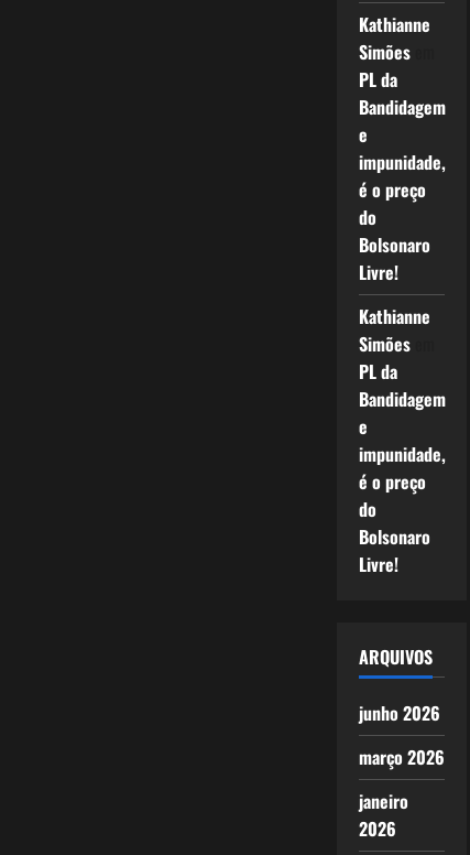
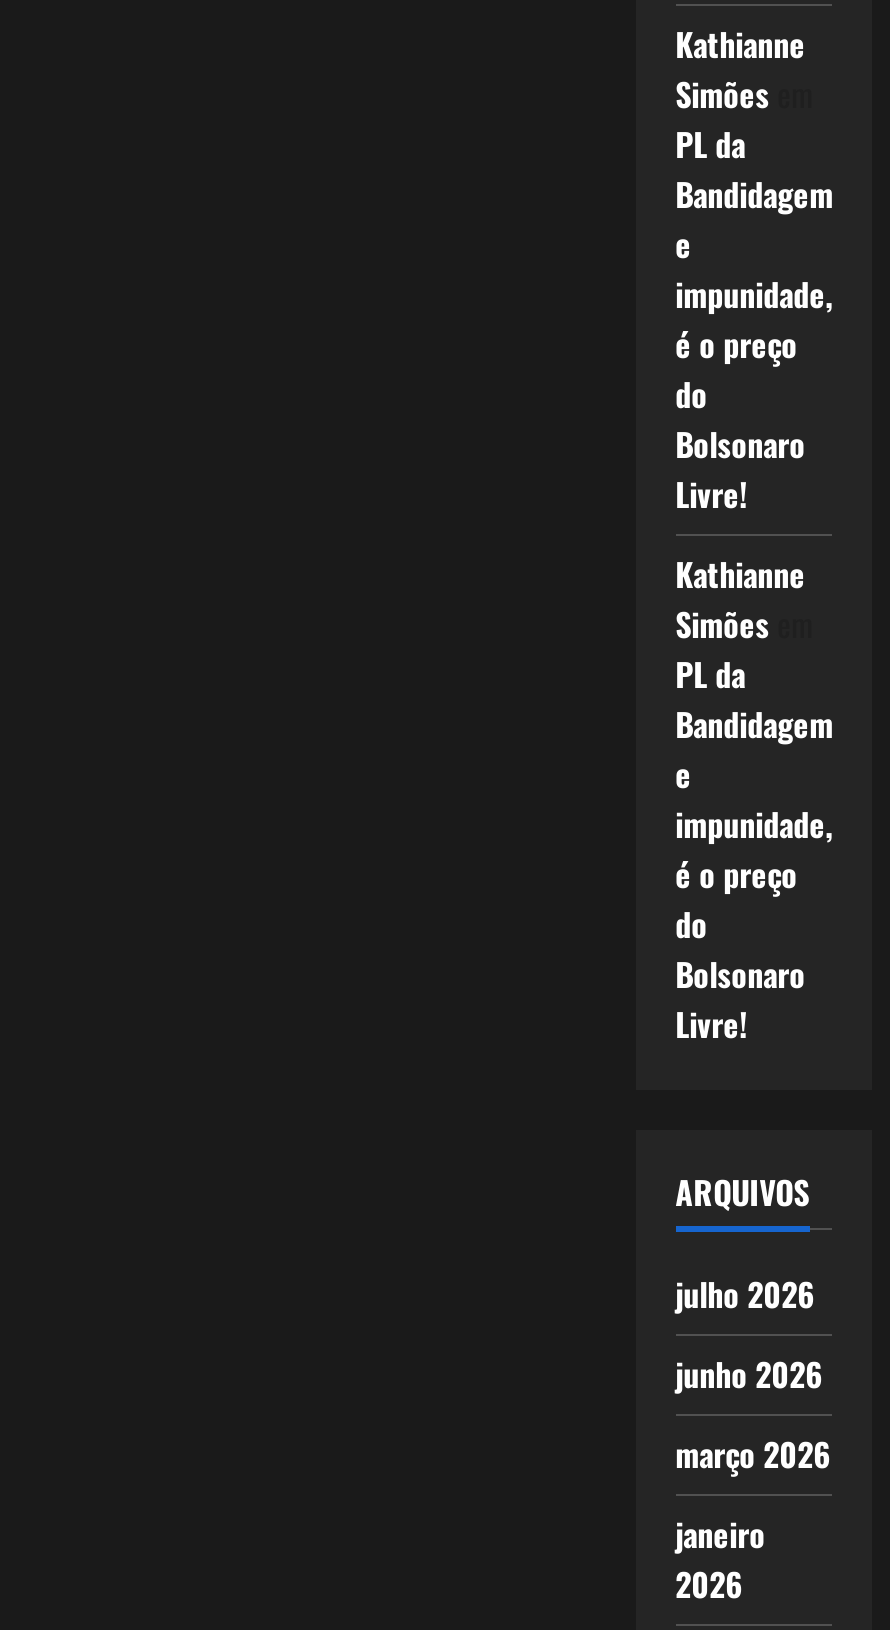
+ julho 2026
